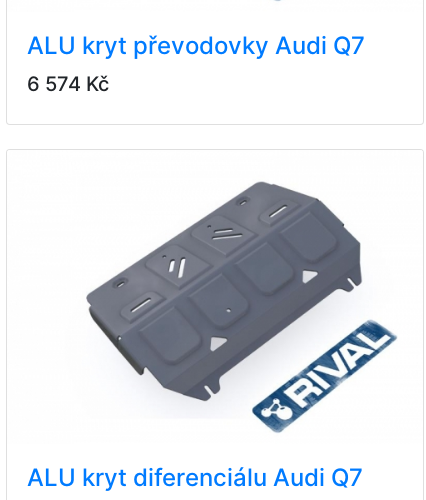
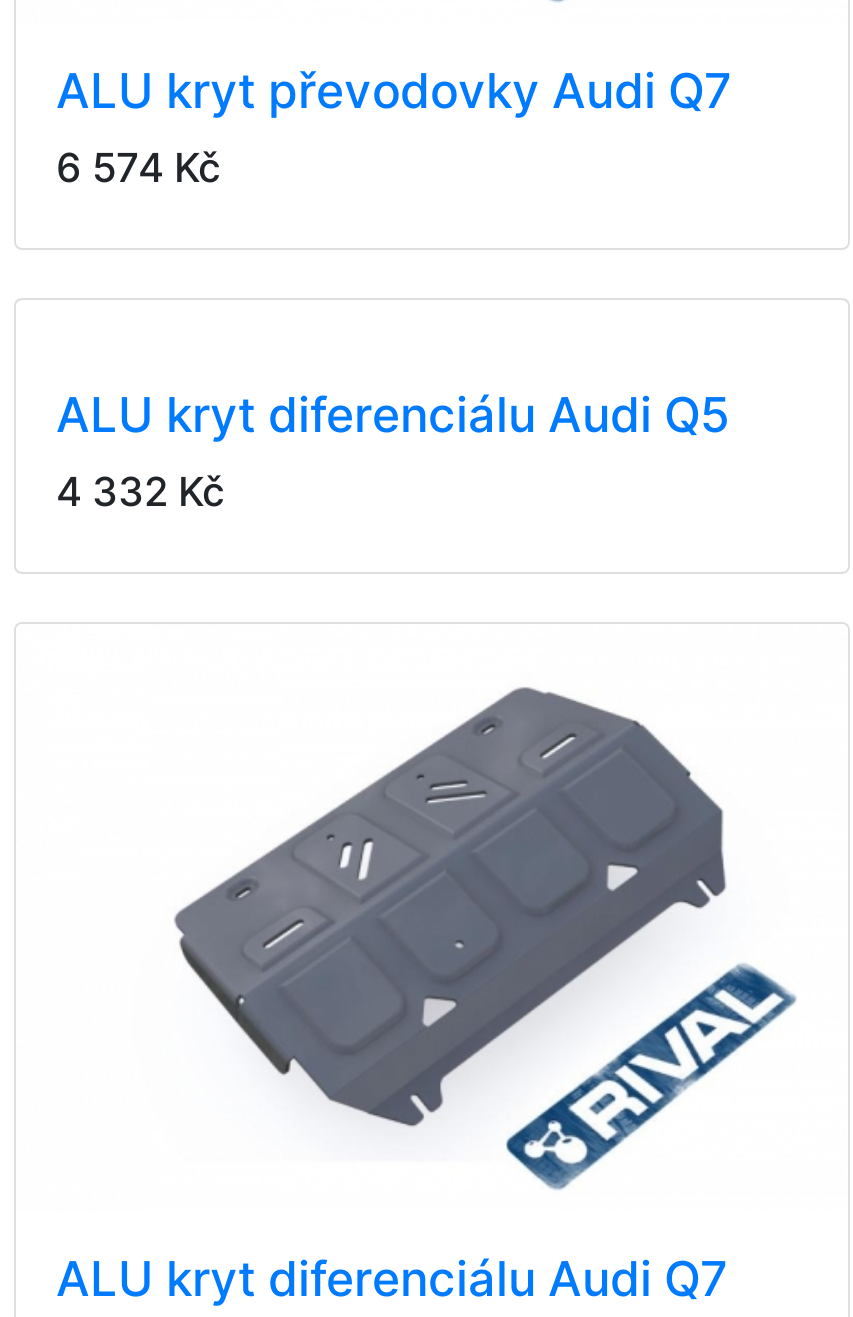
+ ALU kryt diferenciálu Audi Q5
+ 4 332 Kč
